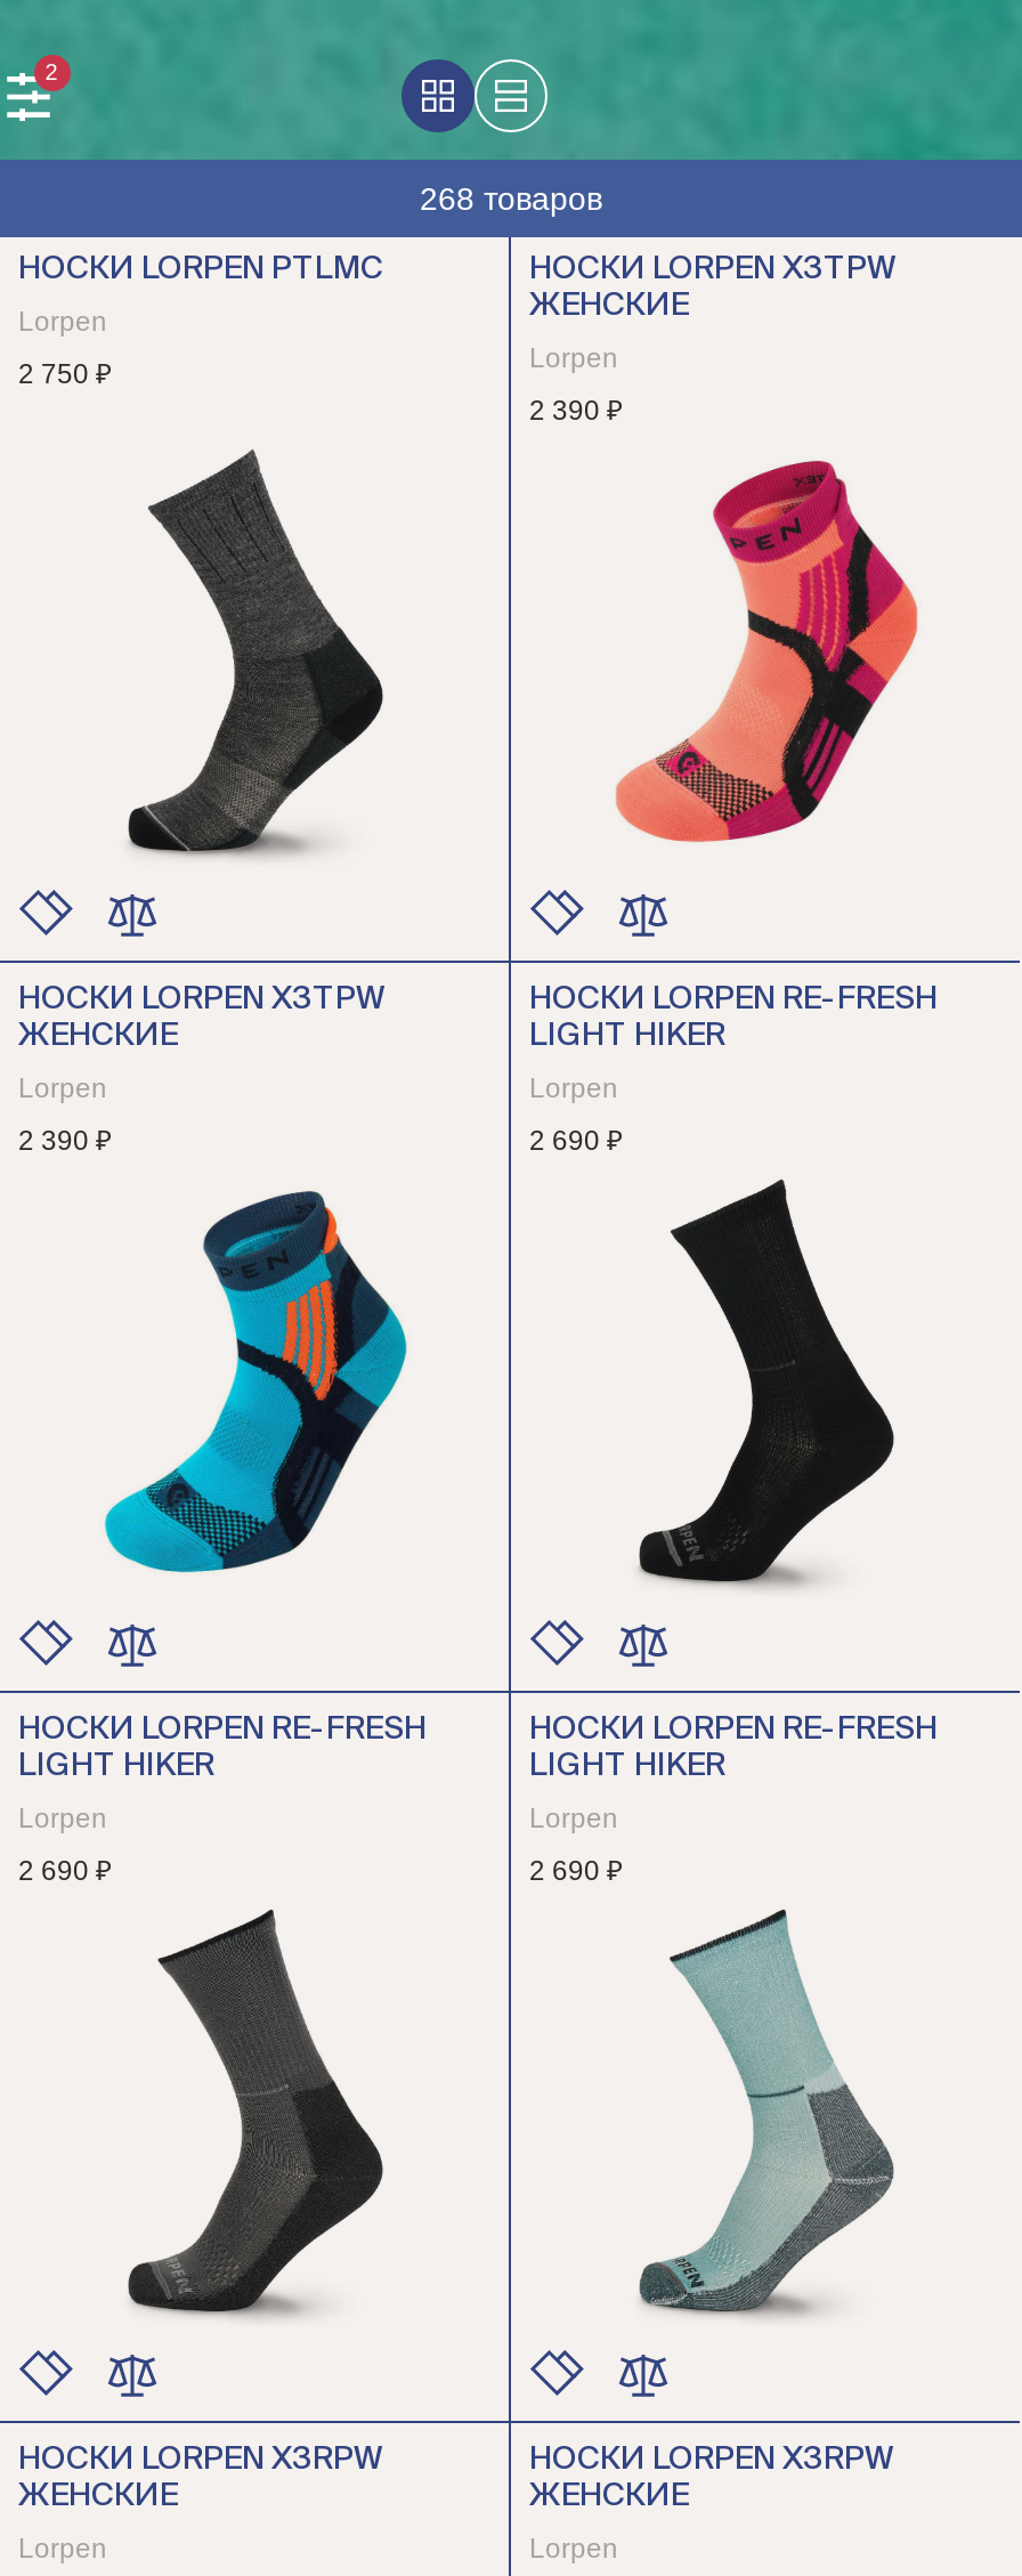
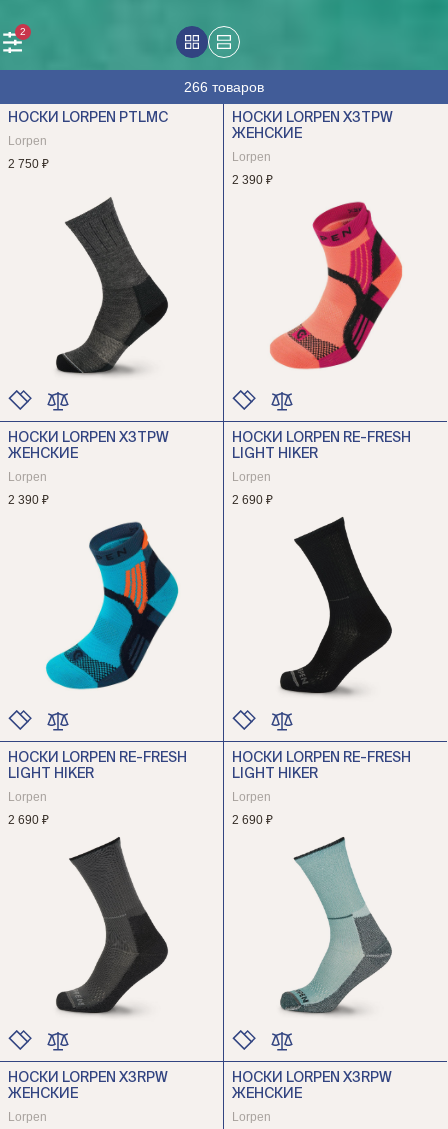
- 268 товаров
+ 266 товаров
